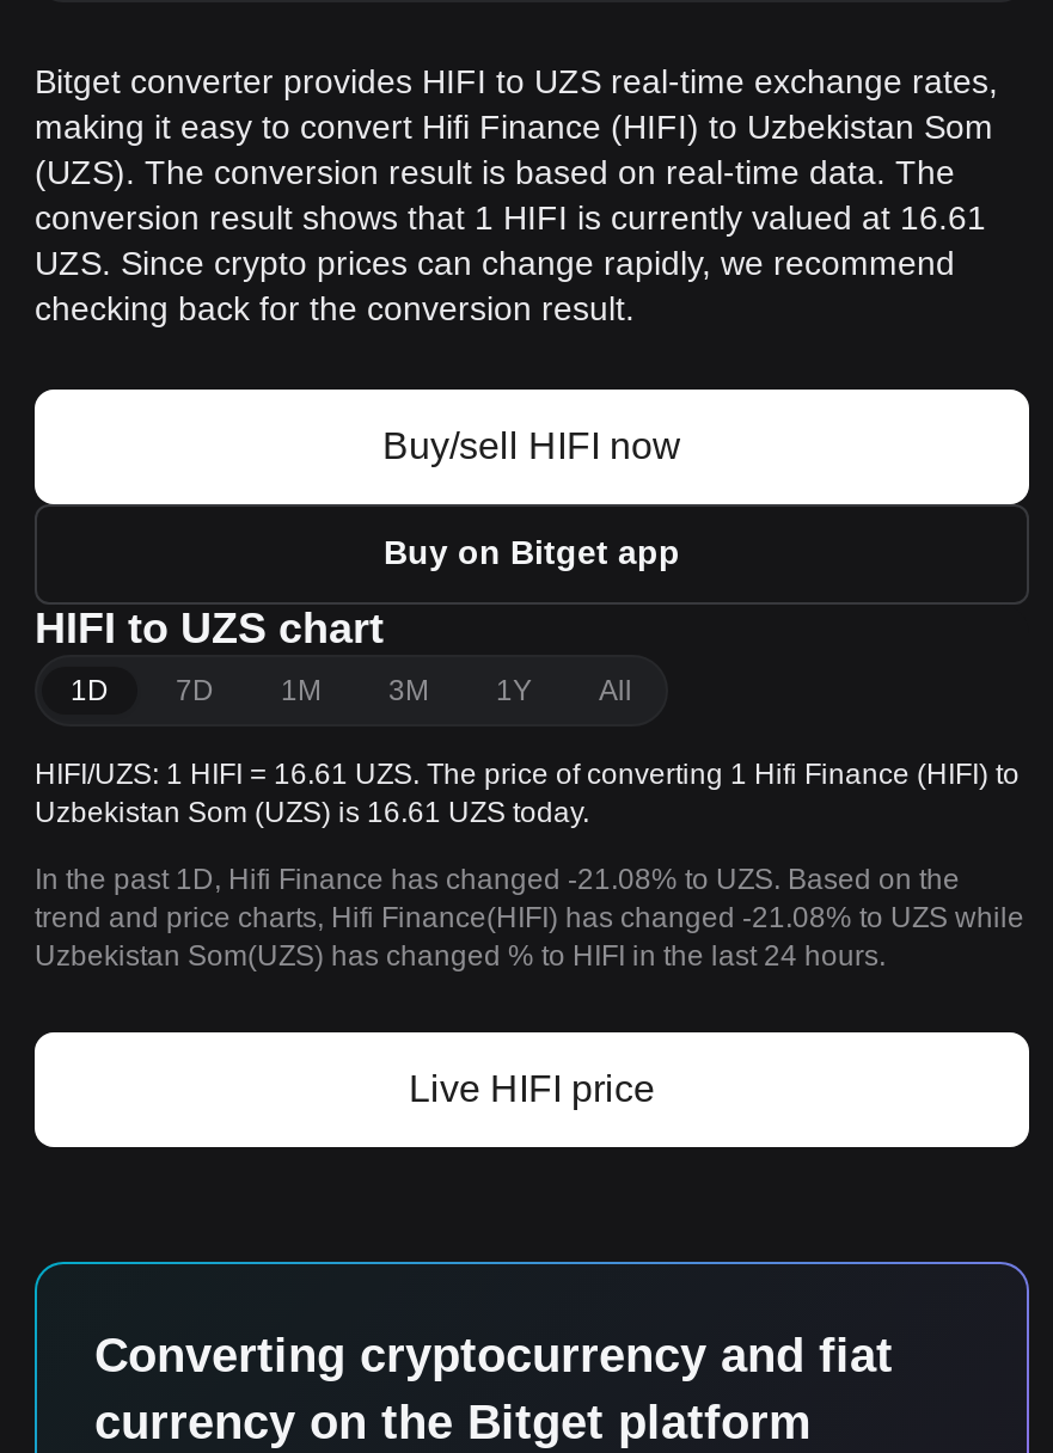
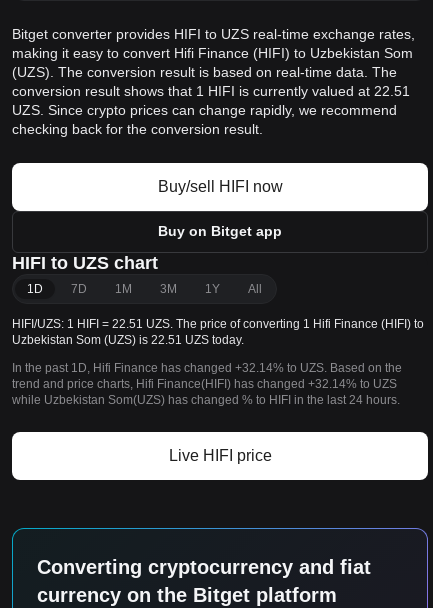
- conversion result shows that 1 HIFI is currently valued at 16.61
+ conversion result shows that 1 HIFI is currently valued at 22.51

- HIFI/UZS: 1 HIFI = 16.61 UZS. The price of converting 1 Hifi Finance (HIFI) to
- Uzbekistan Som (UZS) is 16.61 UZS today.
+ HIFI/UZS: 1 HIFI = 22.51 UZS. The price of converting 1 Hifi Finance (HIFI) to
+ Uzbekistan Som (UZS) is 22.51 UZS today.

- In the past 1D, Hifi Finance has changed -21.08% to UZS. Based on the
- trend and price charts, Hifi Finance(HIFI) has changed -21.08% to UZS while
- Uzbekistan Som(UZS) has changed % to HIFI in the last 24 hours.
+ In the past 1D, Hifi Finance has changed +32.14% to UZS. Based on the
+ trend and price charts, Hifi Finance(HIFI) has changed +32.14% to UZS
+ while Uzbekistan Som(UZS) has changed % to HIFI in the last 24 hours.
